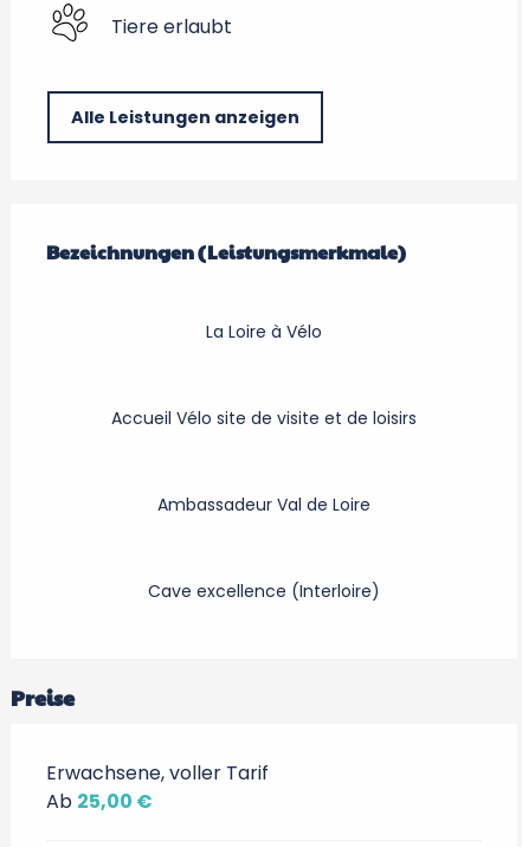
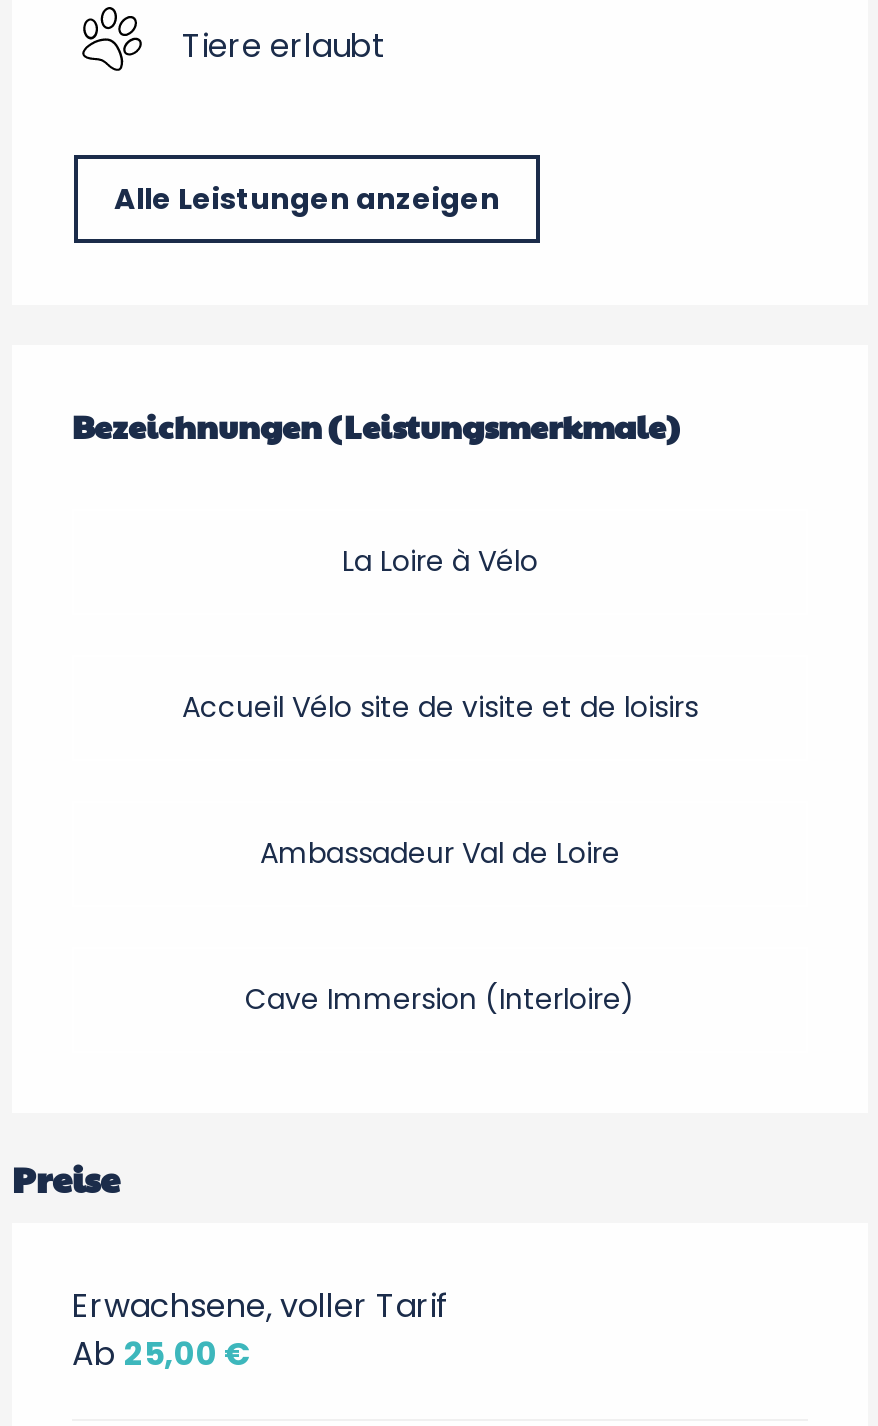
- Cave excellence (Interloire)
+ Cave Immersion (Interloire)
